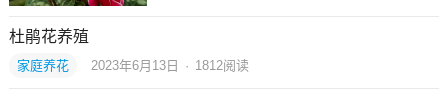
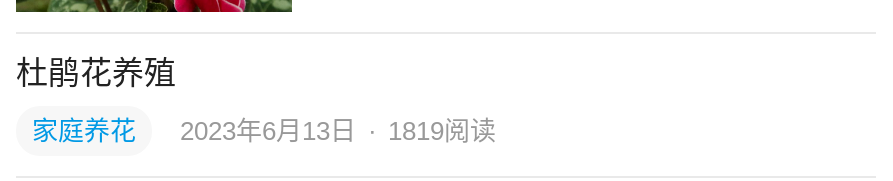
- 家庭养花 2023年6月13日 · 1812阅读
+ 家庭养花 2023年6月13日 · 1819阅读
